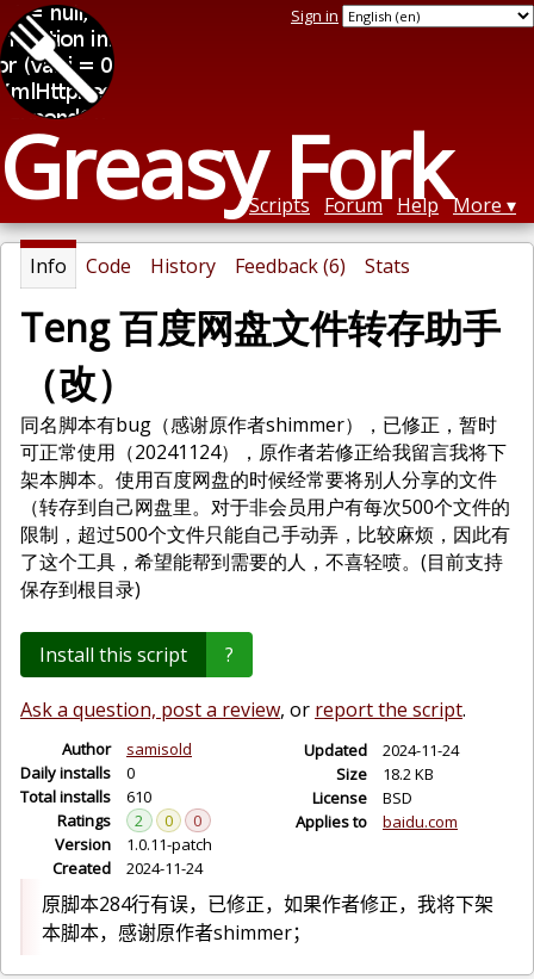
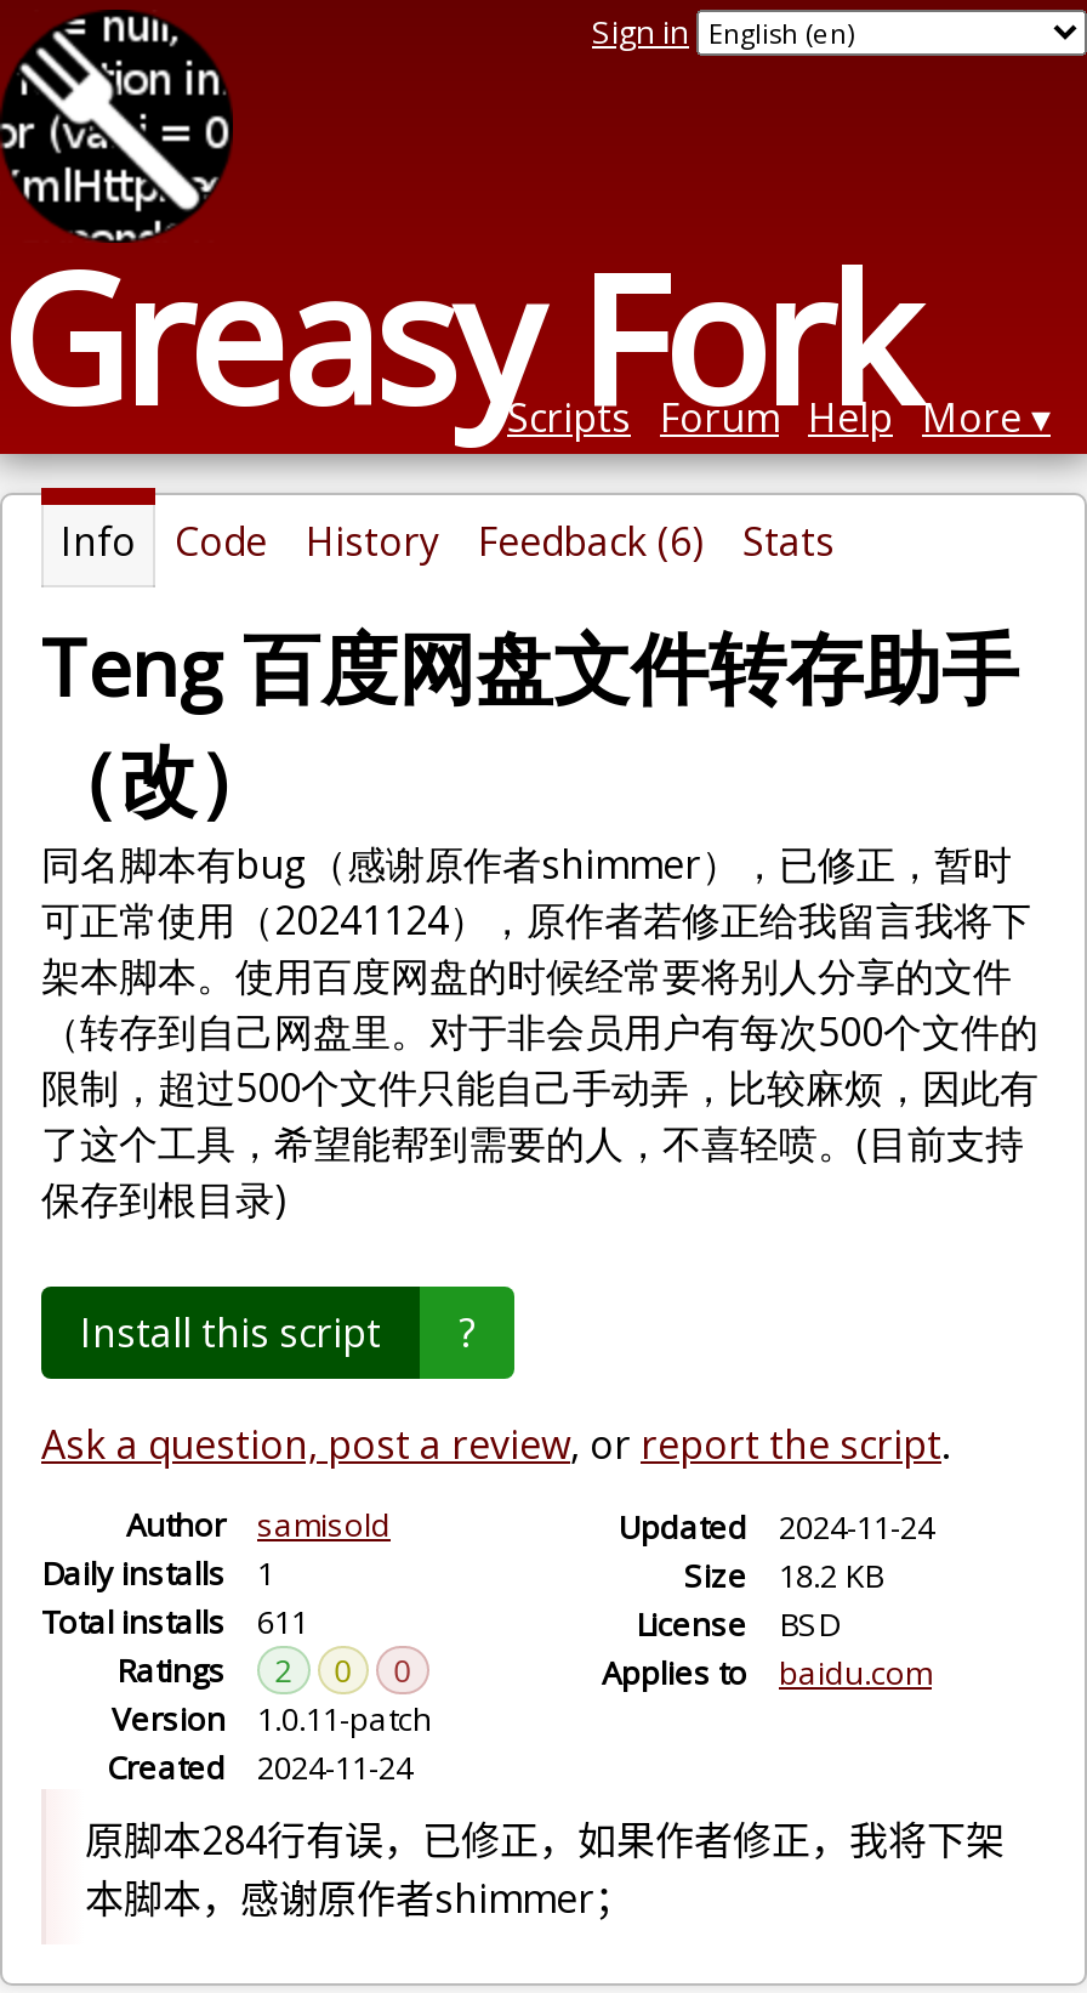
- Daily installs 0
+ Daily installs 1

- Total installs 610
+ Total installs 611
